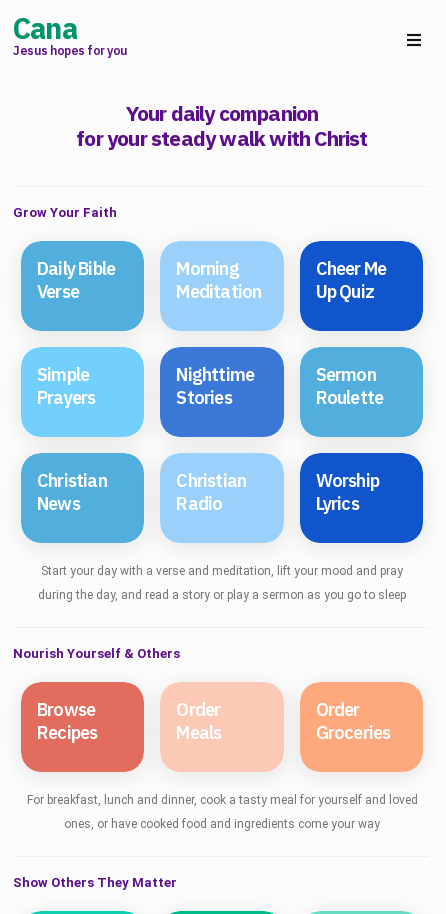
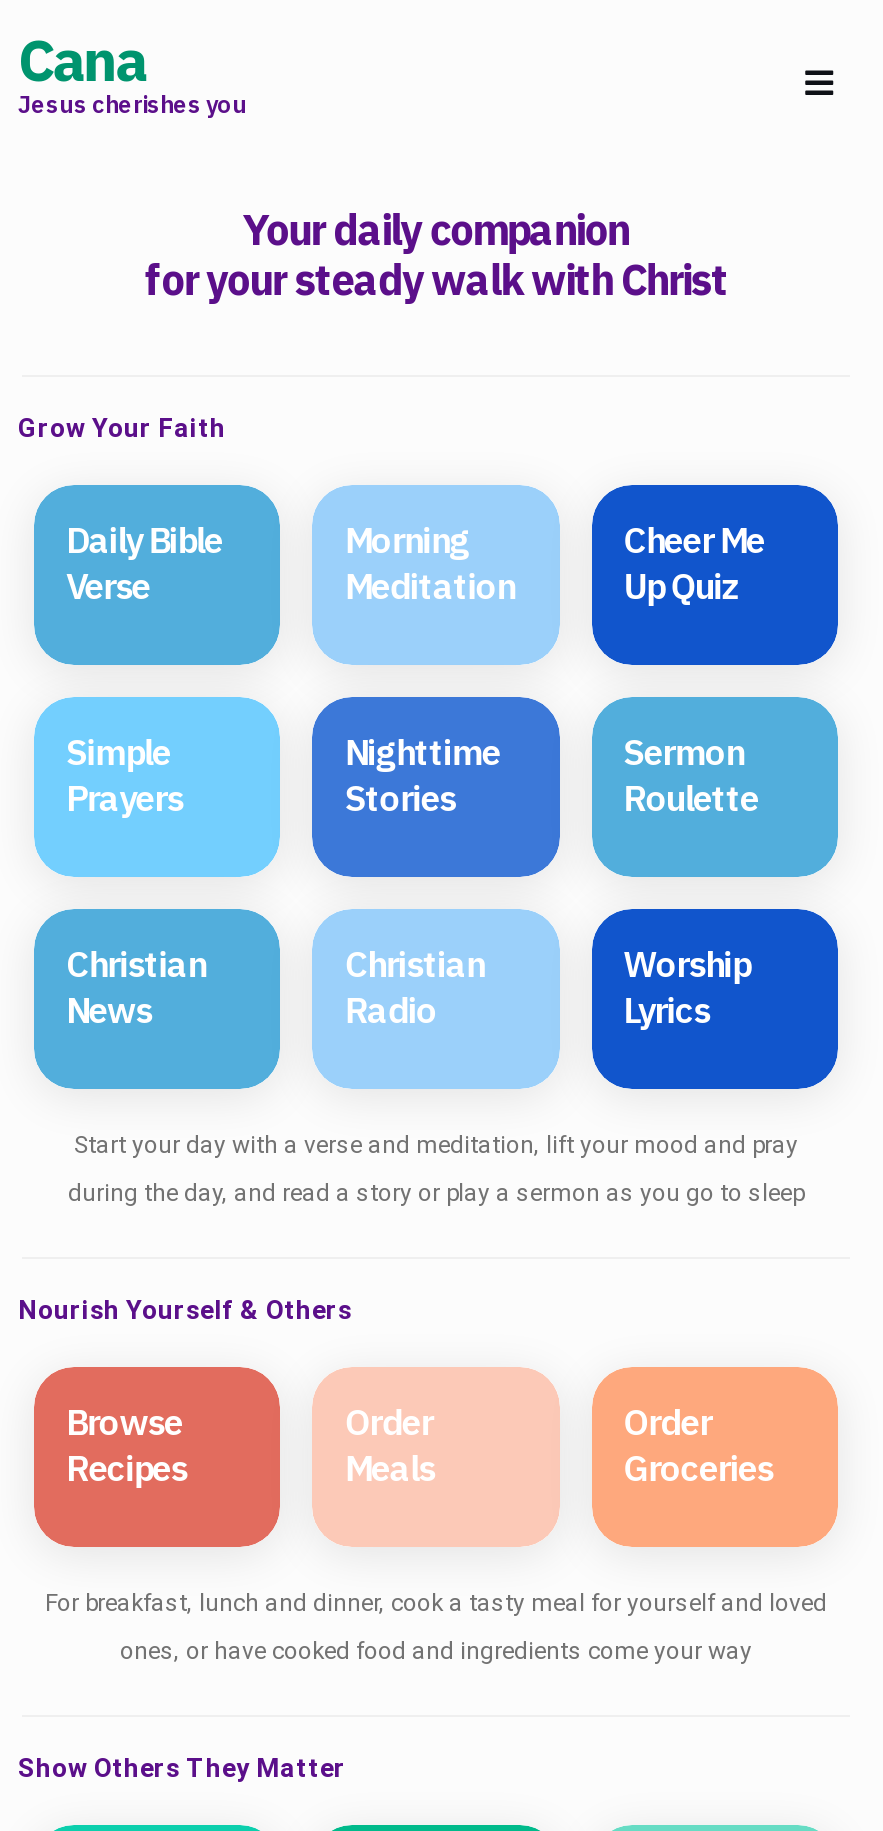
- Jesus hopes for you
+ Jesus cherishes you
